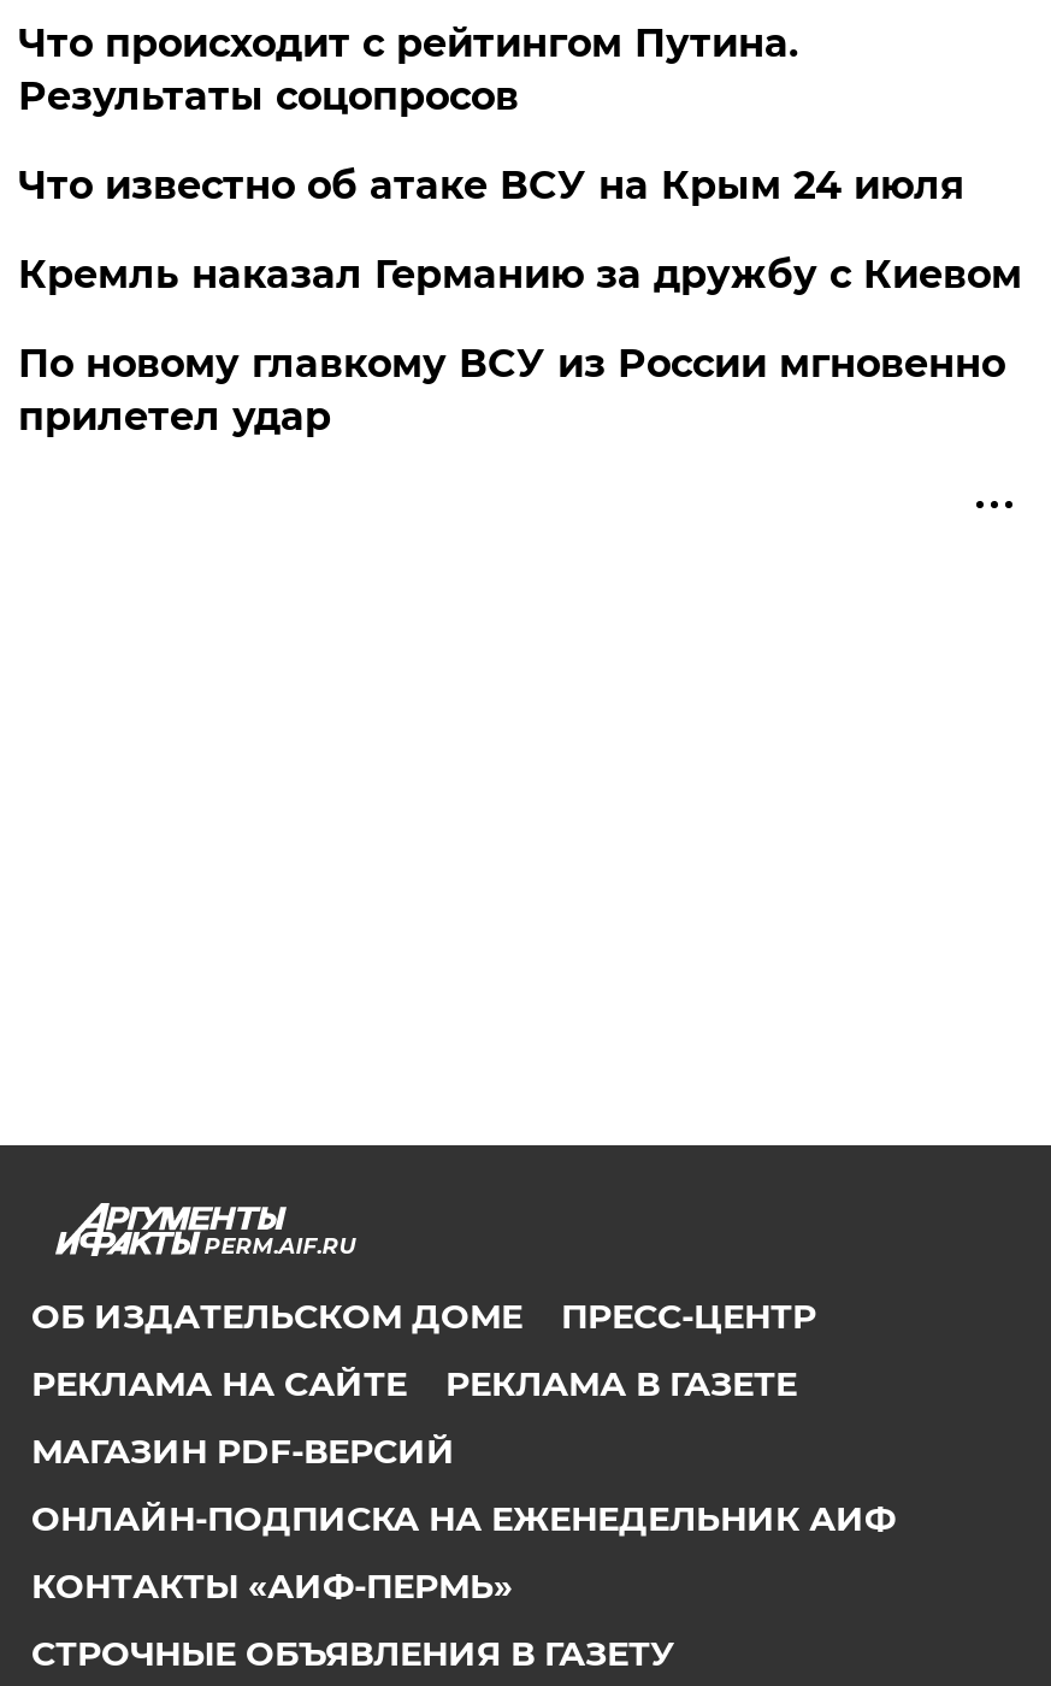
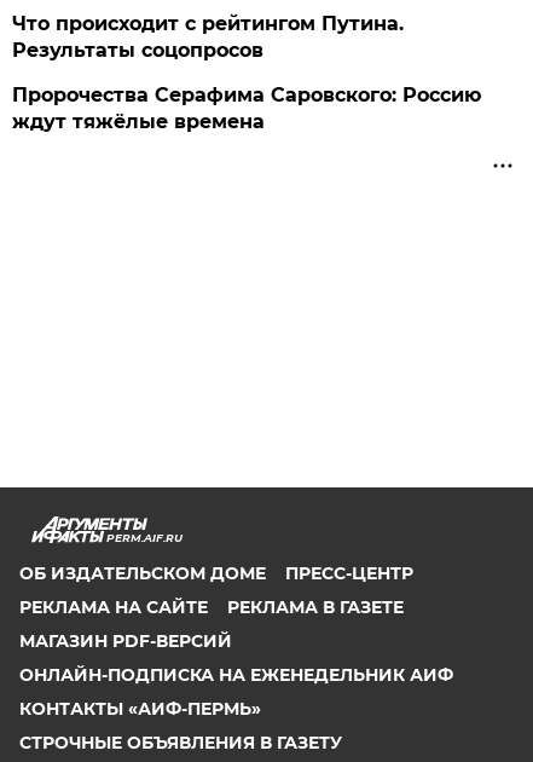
- Что известно об атаке ВСУ на Крым 24 июля
- Кремль наказал Германию за дружбу с Киевом
- По новому главкому ВСУ из России мгновенно
- прилетел удар
+ Пророчества Серафима Саровского: Россию
+ ждут тяжёлые времена
